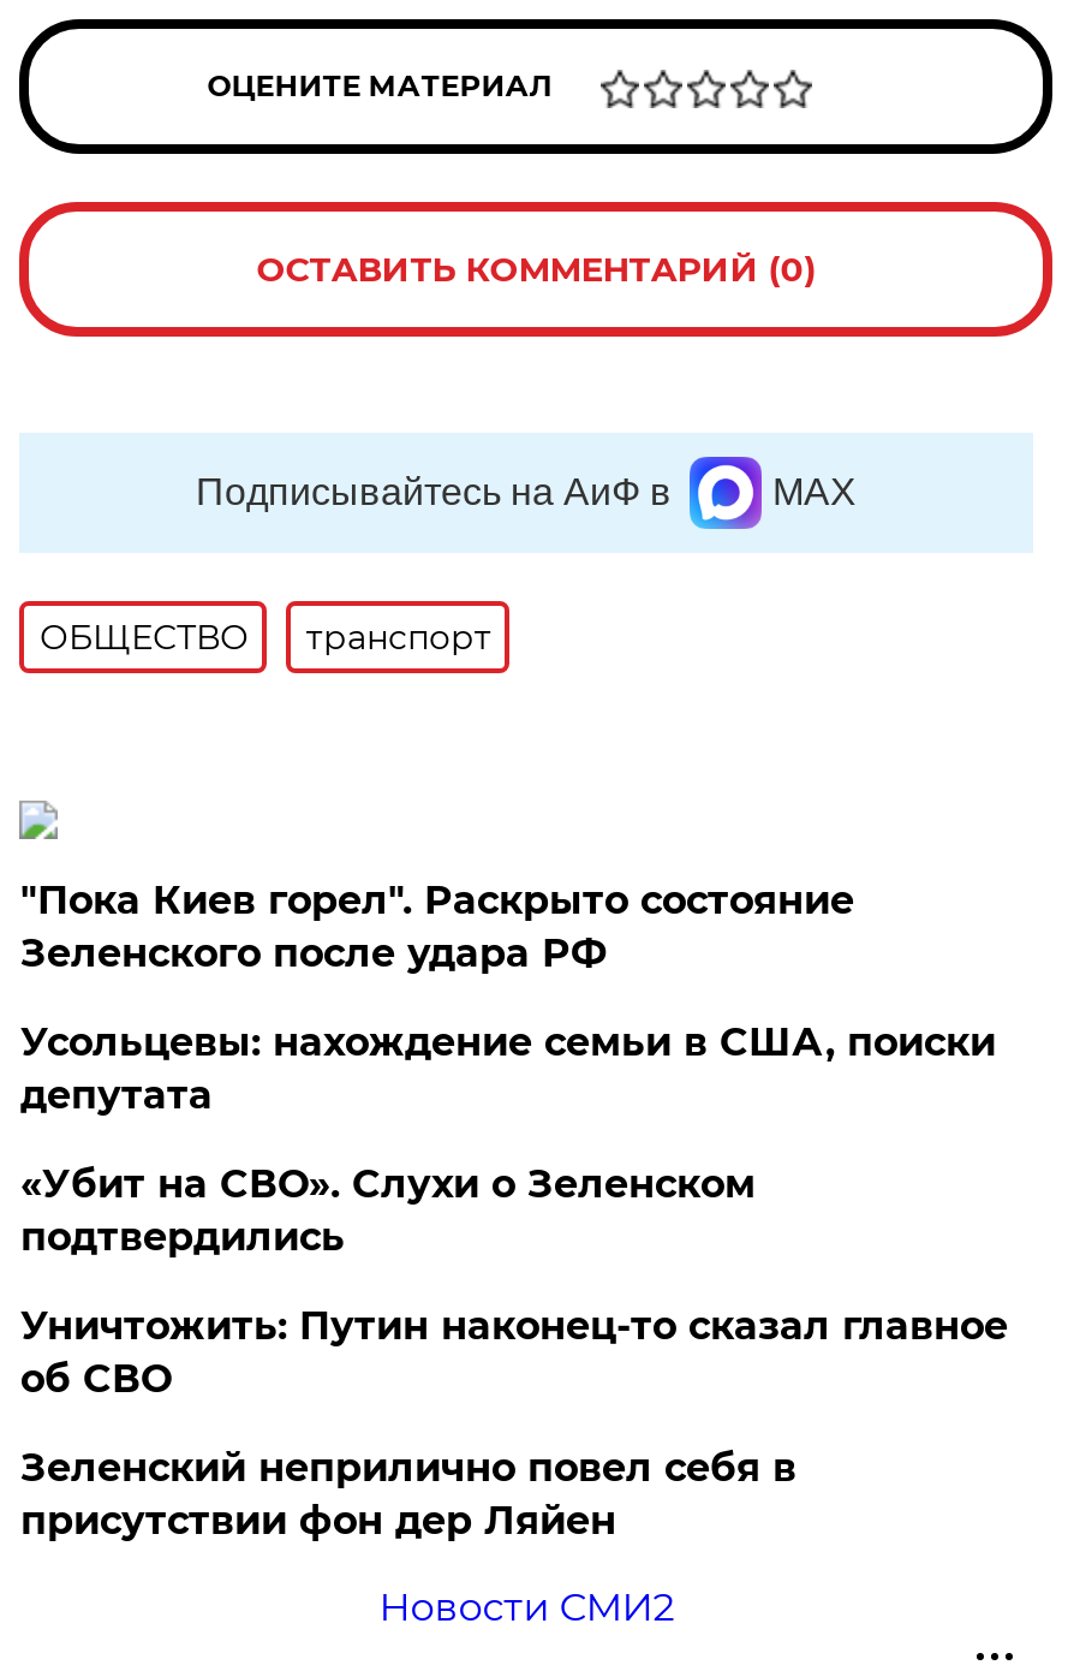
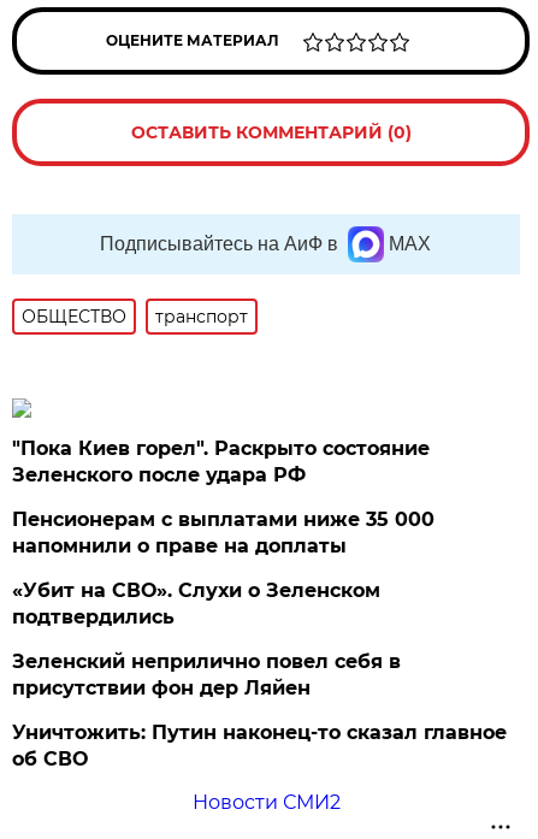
- Усольцевы: нахождение семьи в США, поиски
- депутата
+ Пенсионерам с выплатами ниже 35 000
+ напомнили о праве на доплаты

moved down: Уничтожить: Путин наконец-то сказал главное | об СВО

moved up: Зеленский неприлично повел cебя в | присутствии фон дер Ляйен
